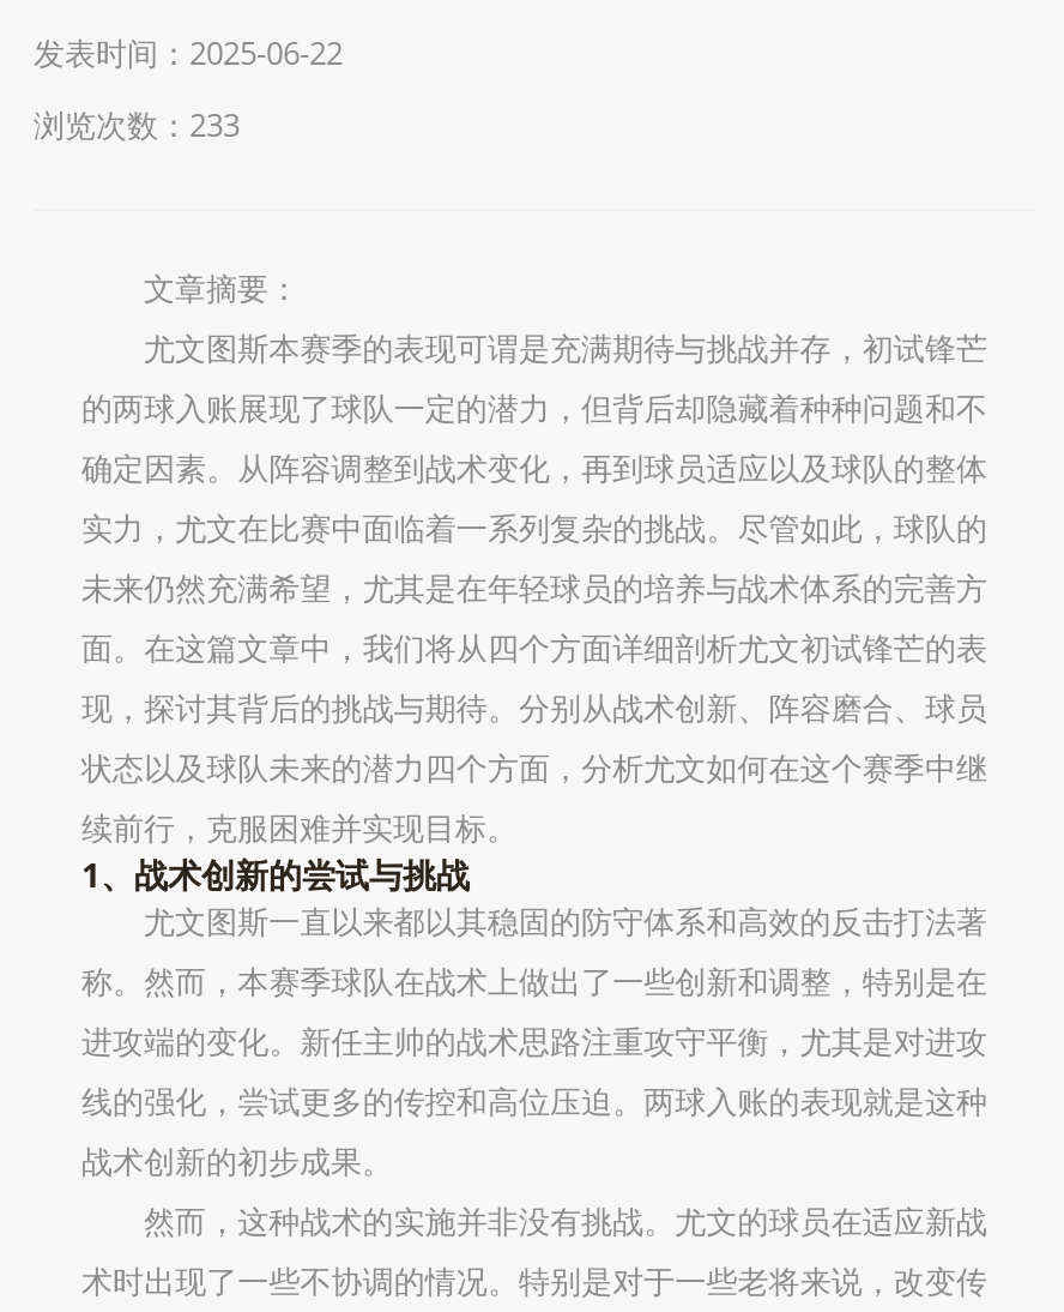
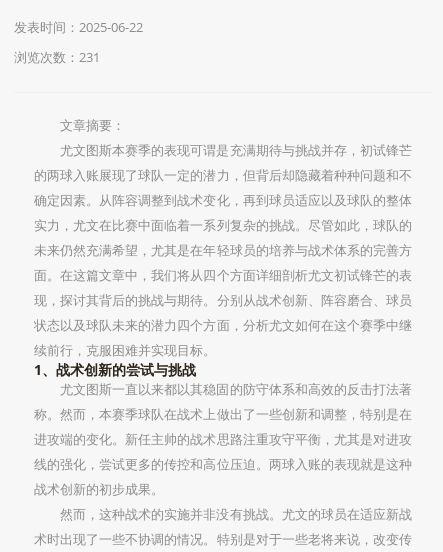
- 浏览次数：233
+ 浏览次数：231
